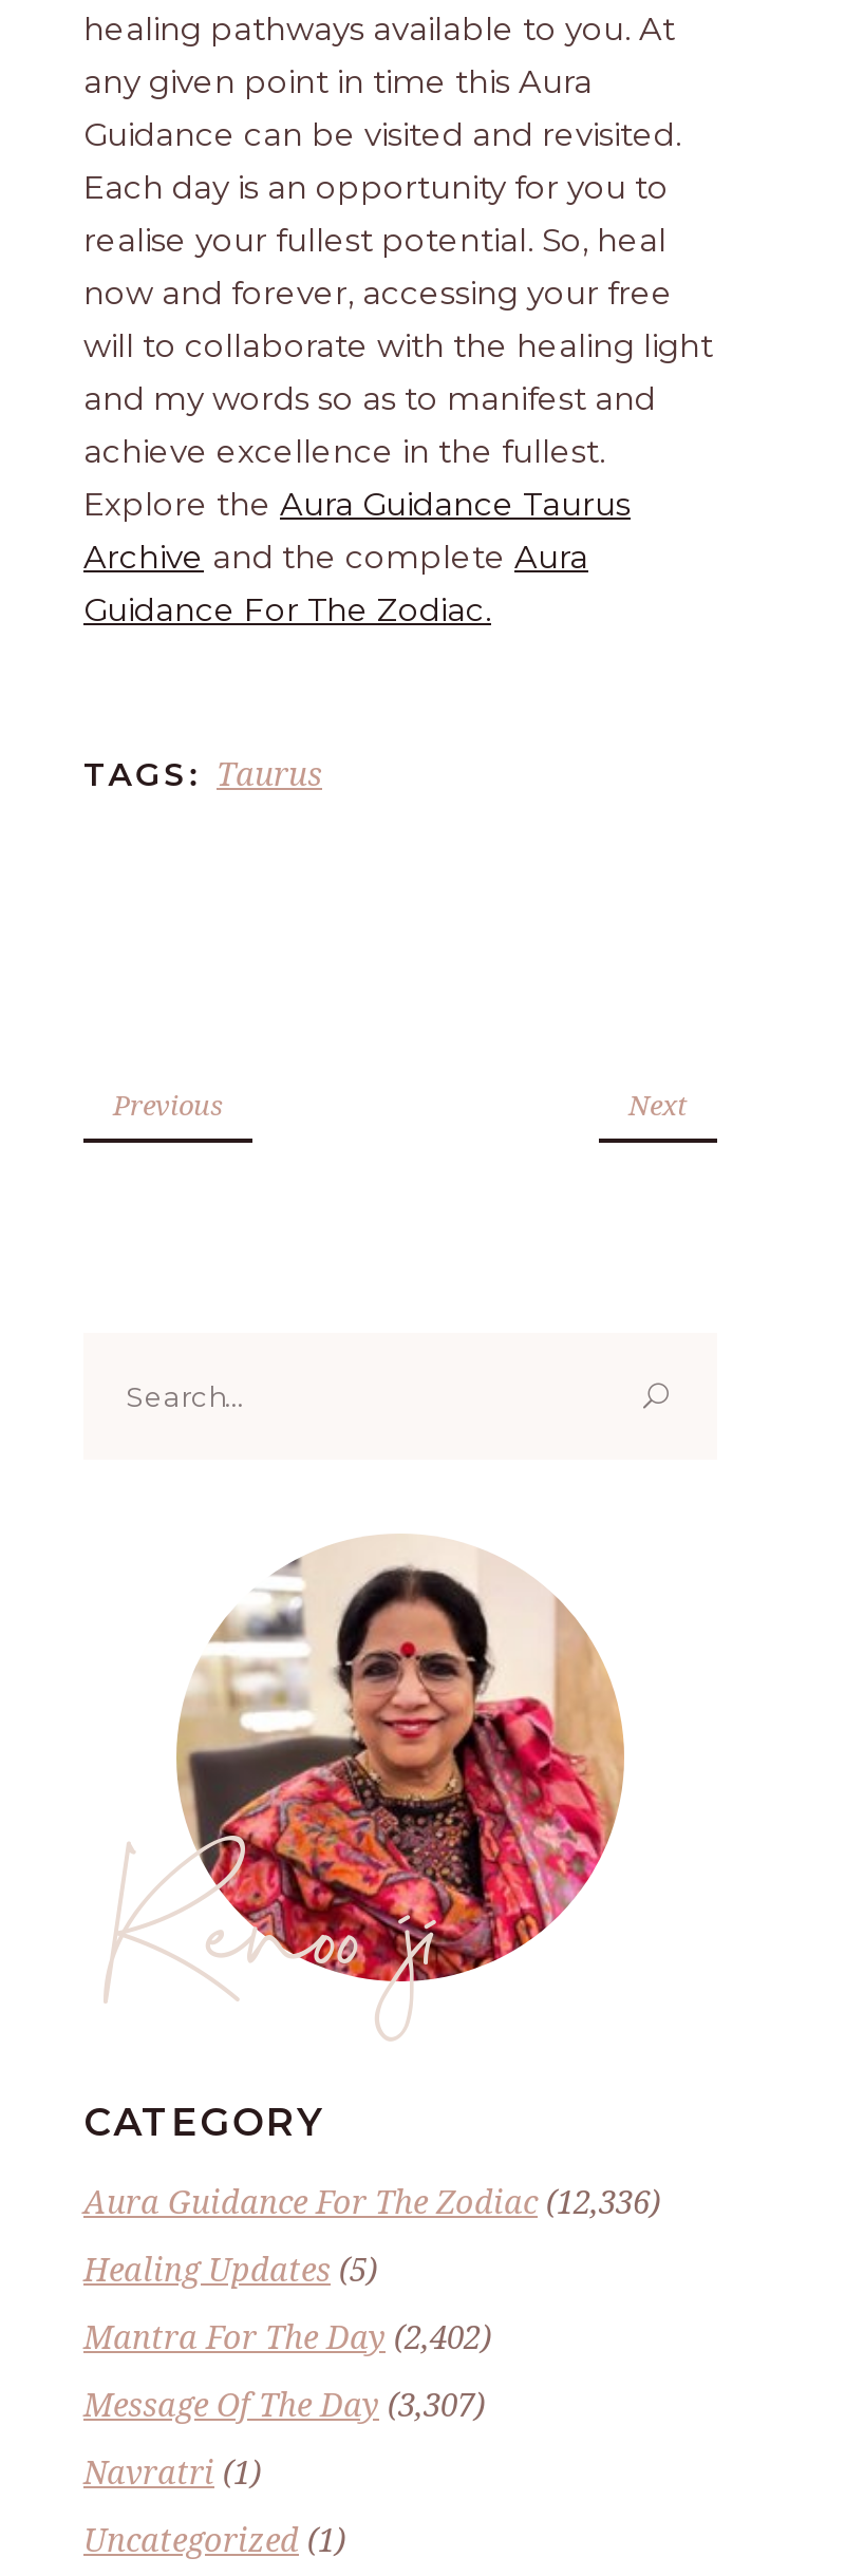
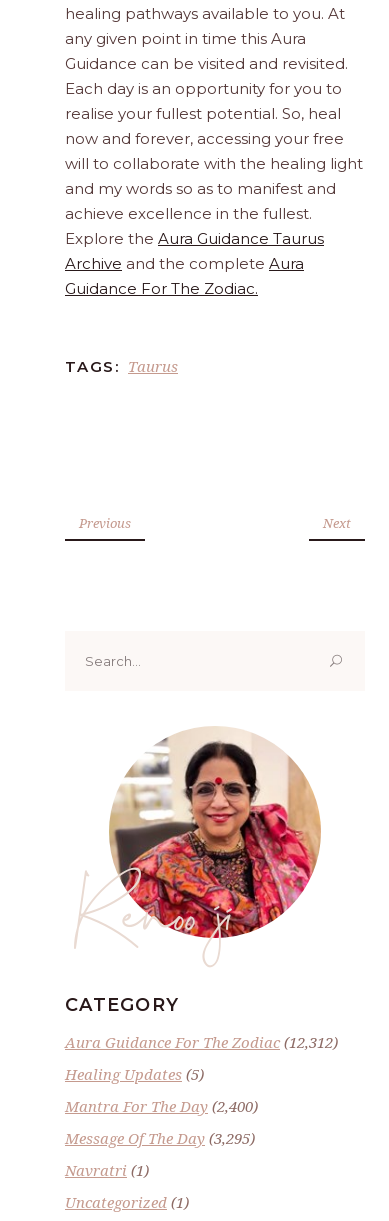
- Aura Guidance For The Zodiac (12,336)
+ Aura Guidance For The Zodiac (12,312)

- Mantra For The Day (2,402)
+ Mantra For The Day (2,400)

- Message Of The Day (3,307)
+ Message Of The Day (3,295)
